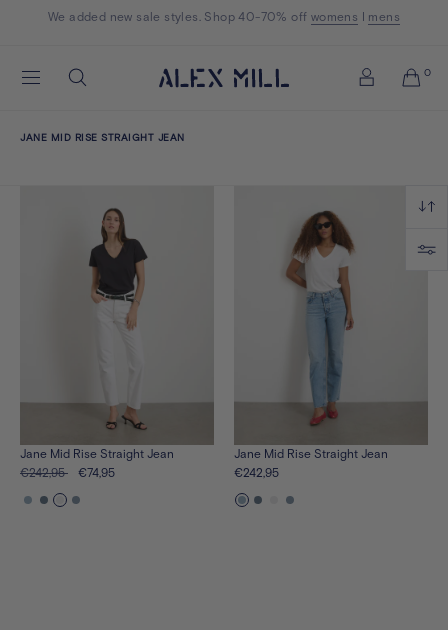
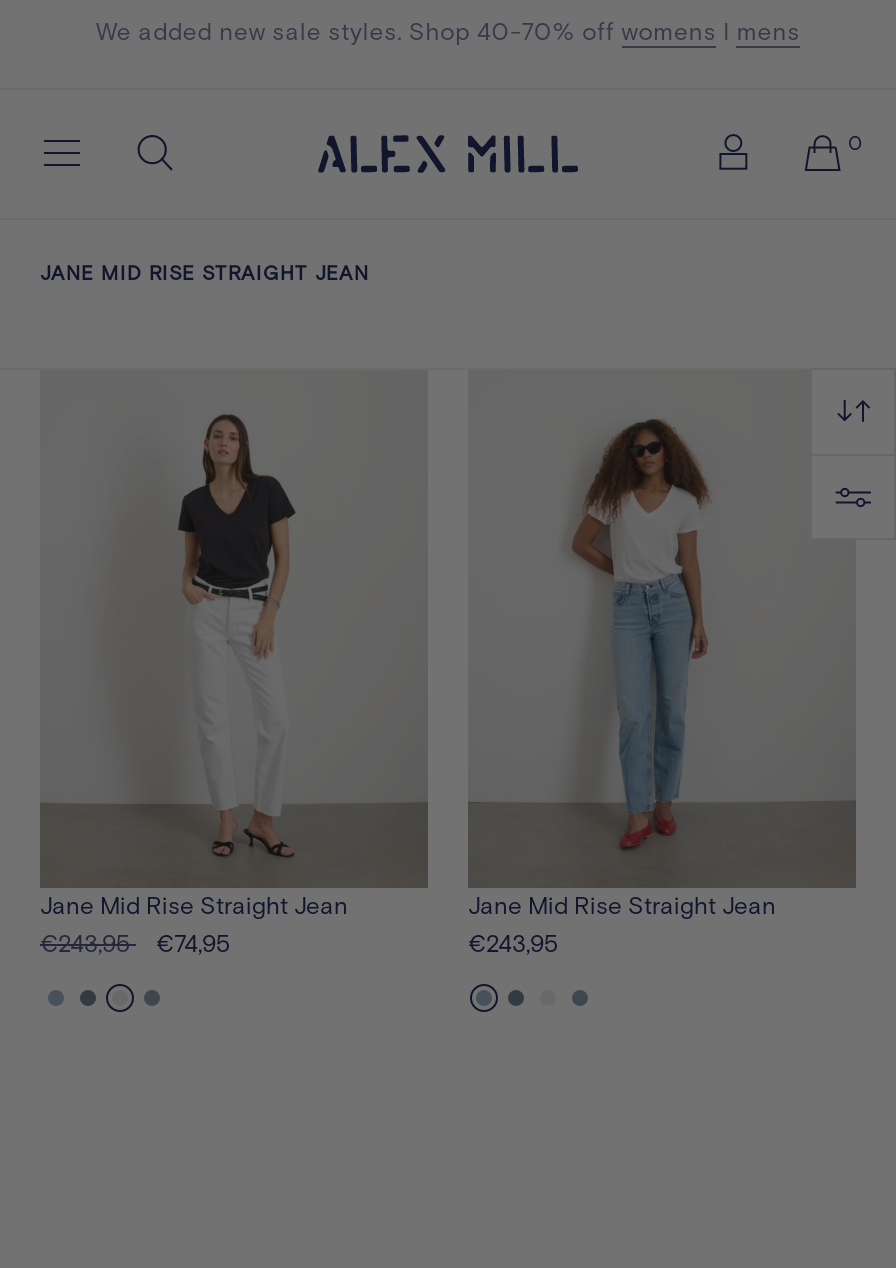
- €242,95 €74,95
+ €243,95 €74,95

- €242,95
+ €243,95
